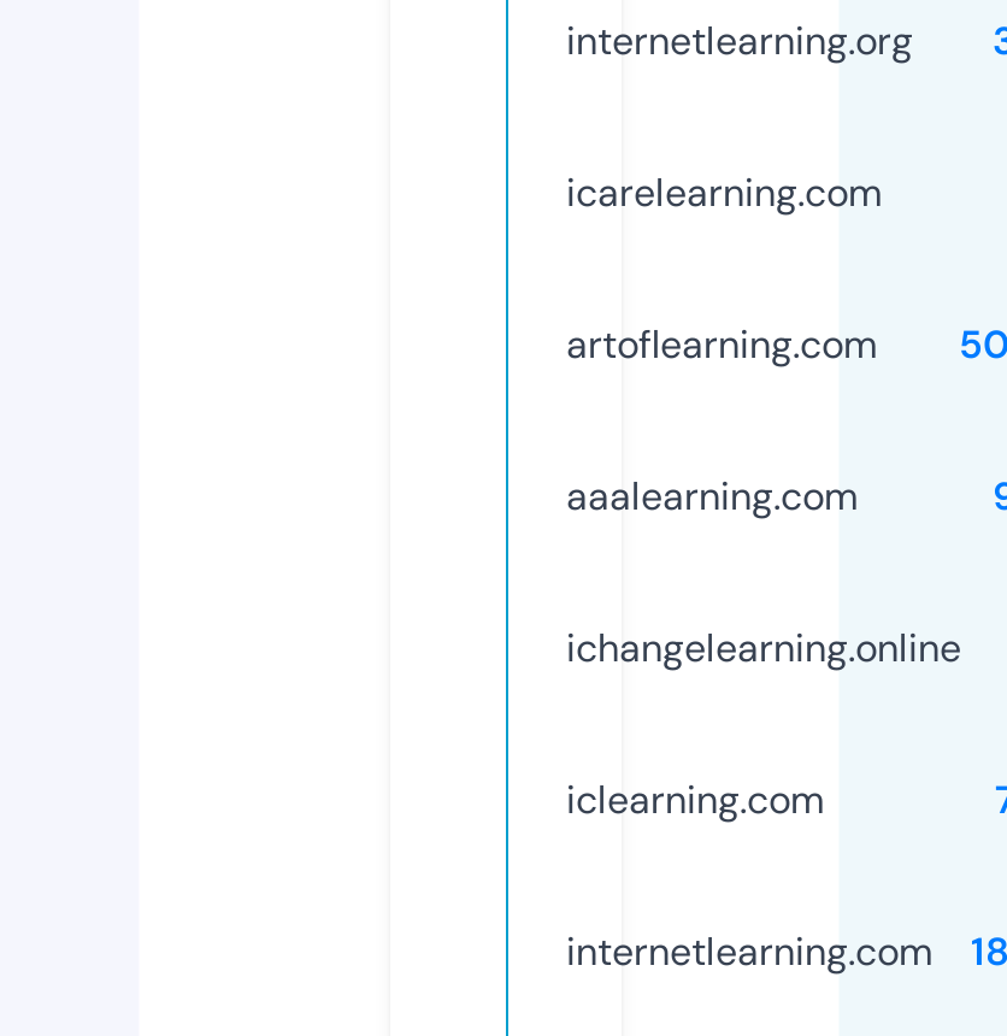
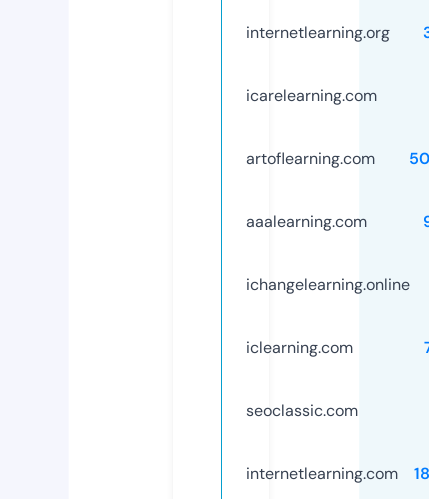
+ seoclassic.com
